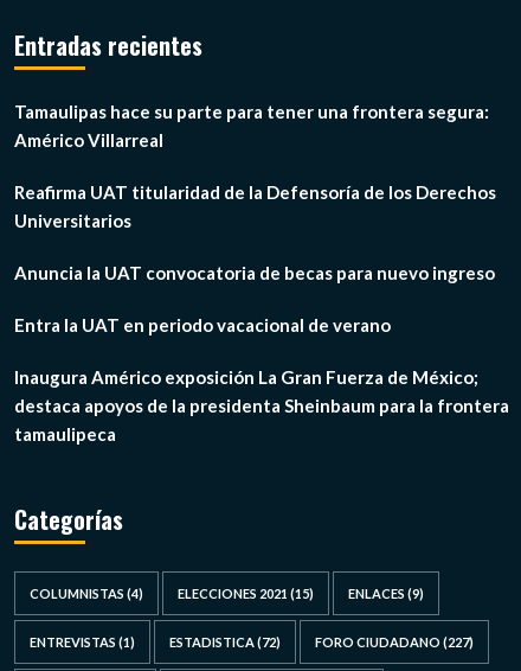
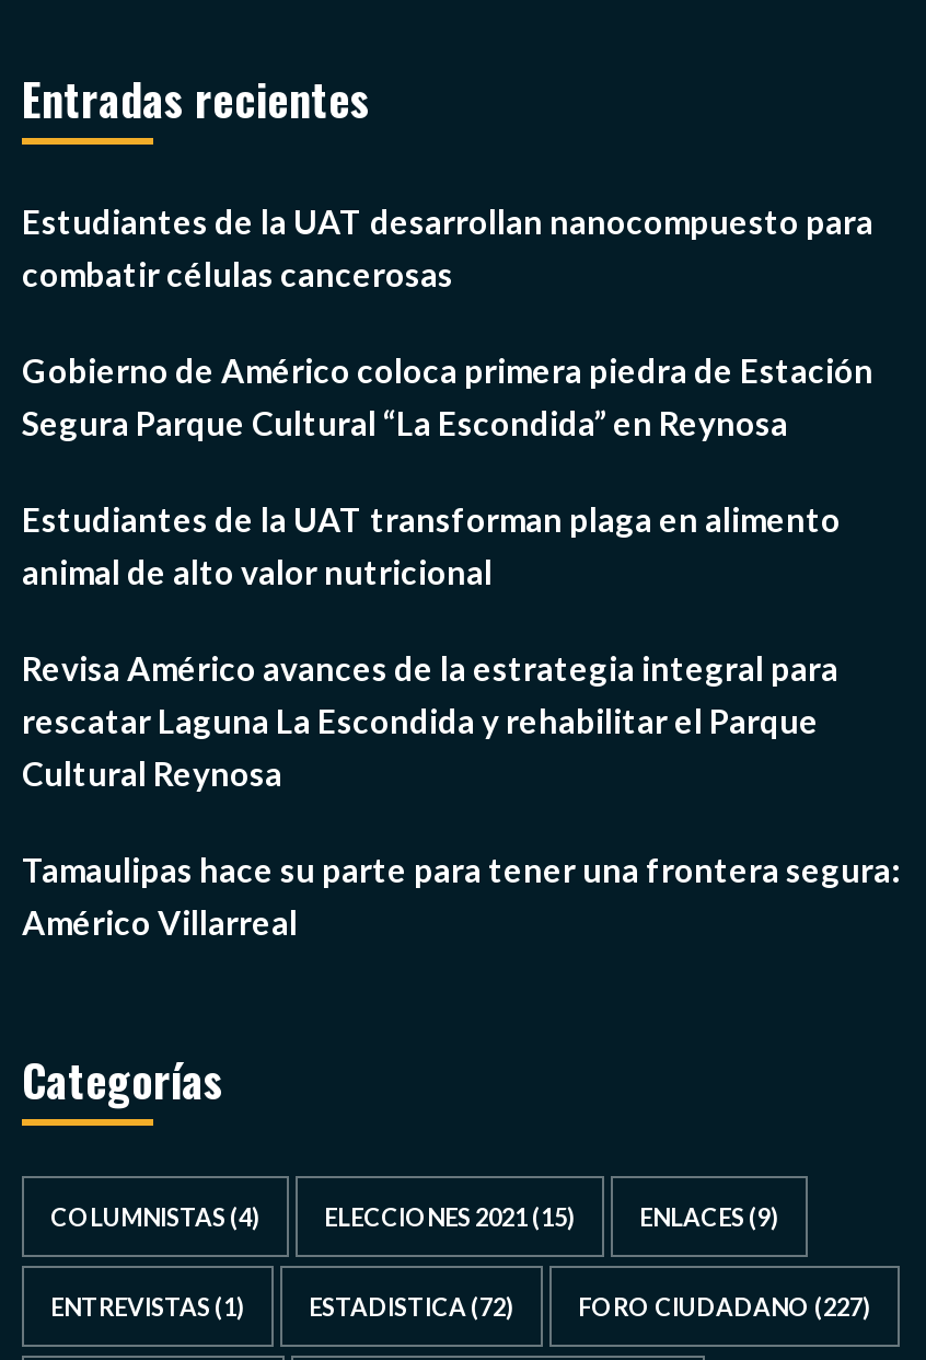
+ Estudiantes de la UAT desarrollan nanocompuesto para
+ combatir células cancerosas
+ Gobierno de Américo coloca primera piedra de Estación
+ Segura Parque Cultural “La Escondida” en Reynosa
+ Estudiantes de la UAT transforman plaga en alimento
+ animal de alto valor nutricional
+ Revisa Américo avances de la estrategia integral para
+ rescatar Laguna La Escondida y rehabilitar el Parque
+ Cultural Reynosa

moved down: Tamaulipas hace su parte para tener una frontera segura: | Américo Villarreal

- Reafirma UAT titularidad de la Defensoría de los Derechos
- Universitarios
- Anuncia la UAT convocatoria de becas para nuevo ingreso
- Entra la UAT en periodo vacacional de verano
- Inaugura Américo exposición La Gran Fuerza de México;
- destaca apoyos de la presidenta Sheinbaum para la frontera
- tamaulipeca
